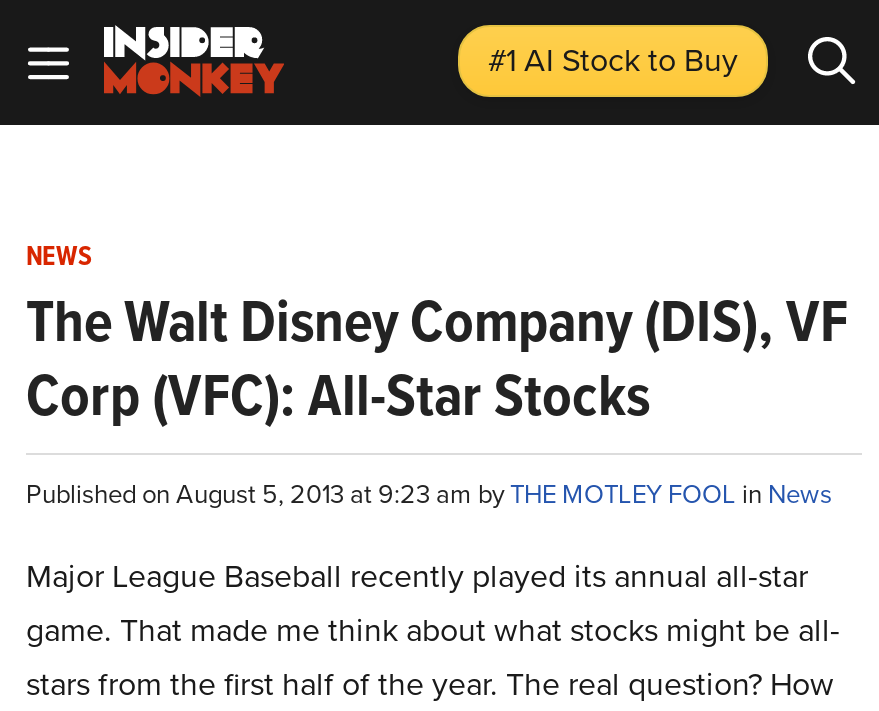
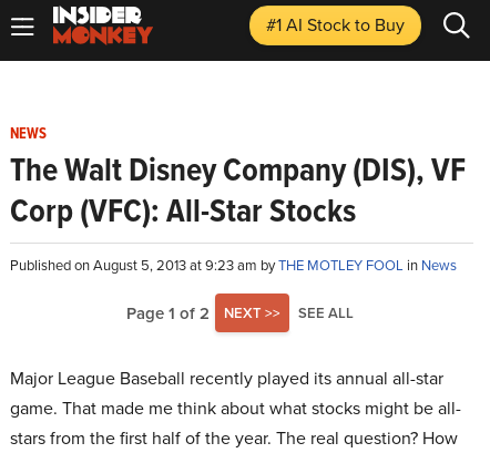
+ Page 1 of 2
+ NEXT >>
+ SEE ALL
